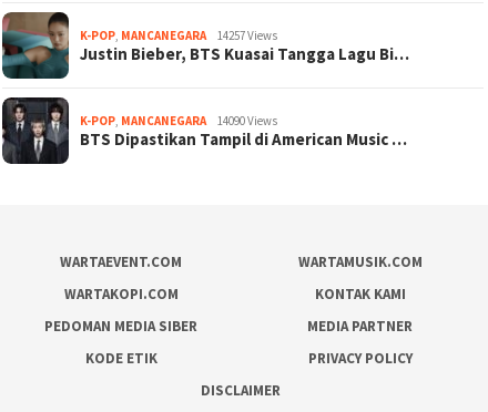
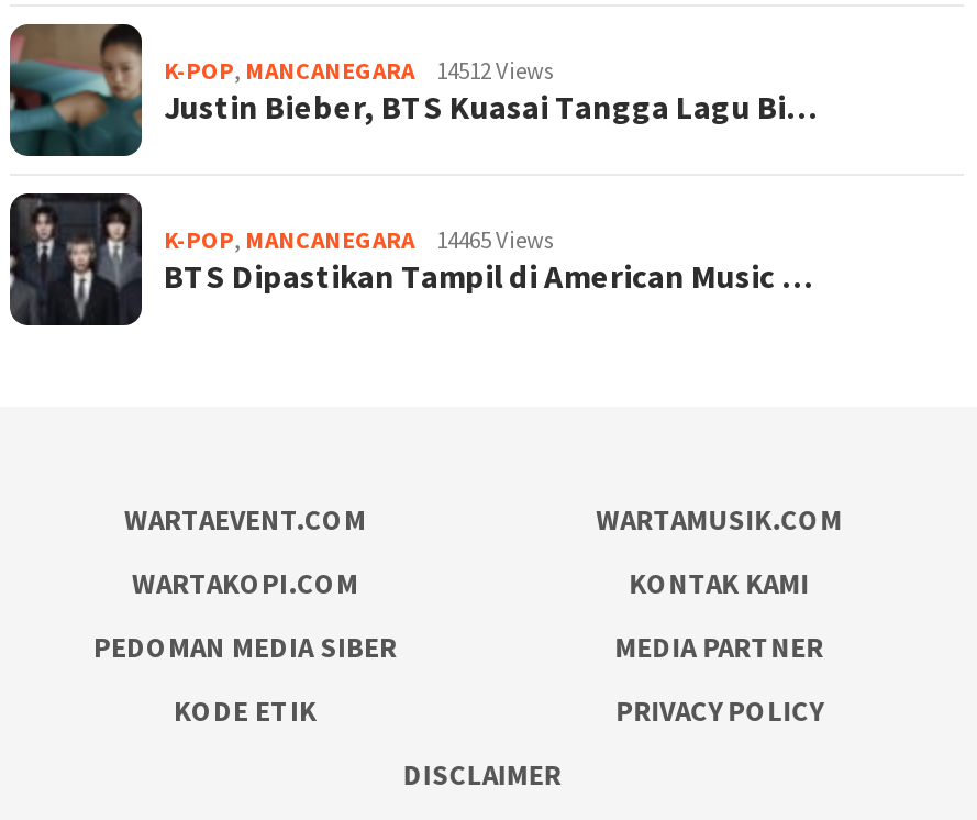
- K-POP, MANCANEGARA 14257 Views
+ K-POP, MANCANEGARA 14512 Views

- K-POP, MANCANEGARA 14090 Views
+ K-POP, MANCANEGARA 14465 Views
